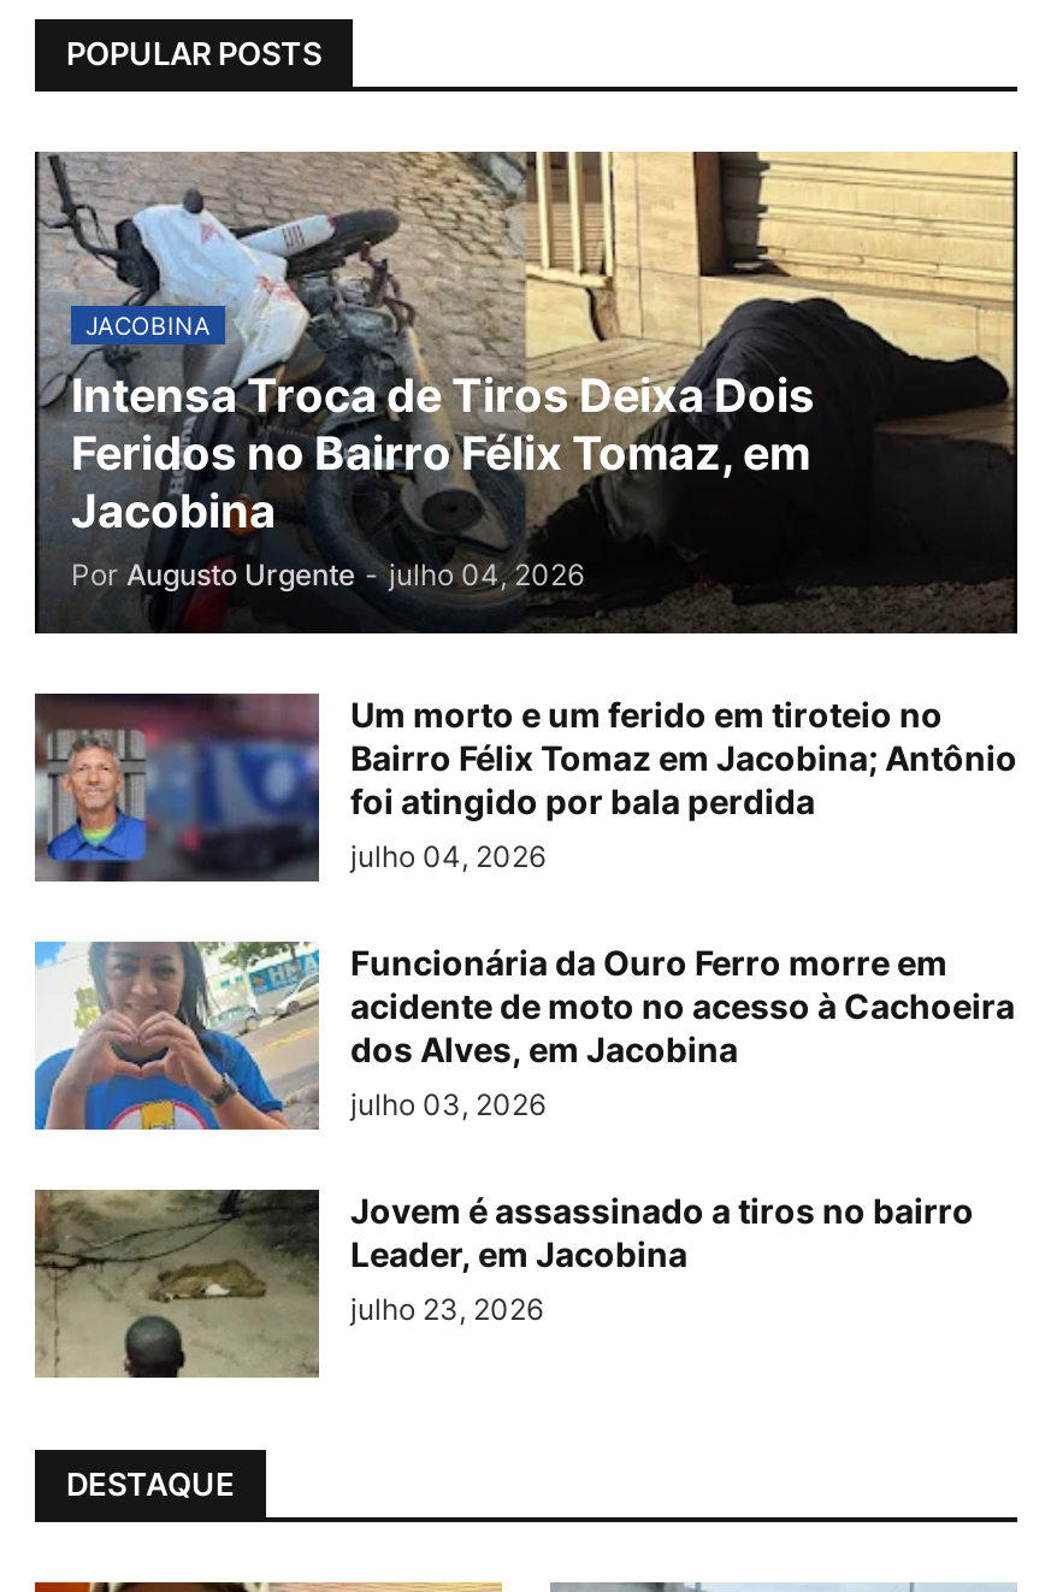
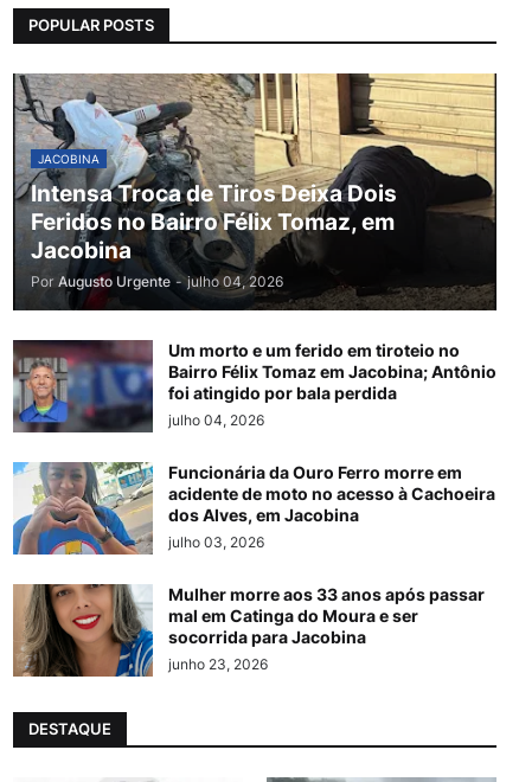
- [image]
- Jovem é assassinado a tiros no bairro
- Leader, em Jacobina
- julho 23, 2026
+ [image]
+ Mulher morre aos 33 anos após passar
+ mal em Catinga do Moura e ser
+ socorrida para Jacobina
+ junho 23, 2026
